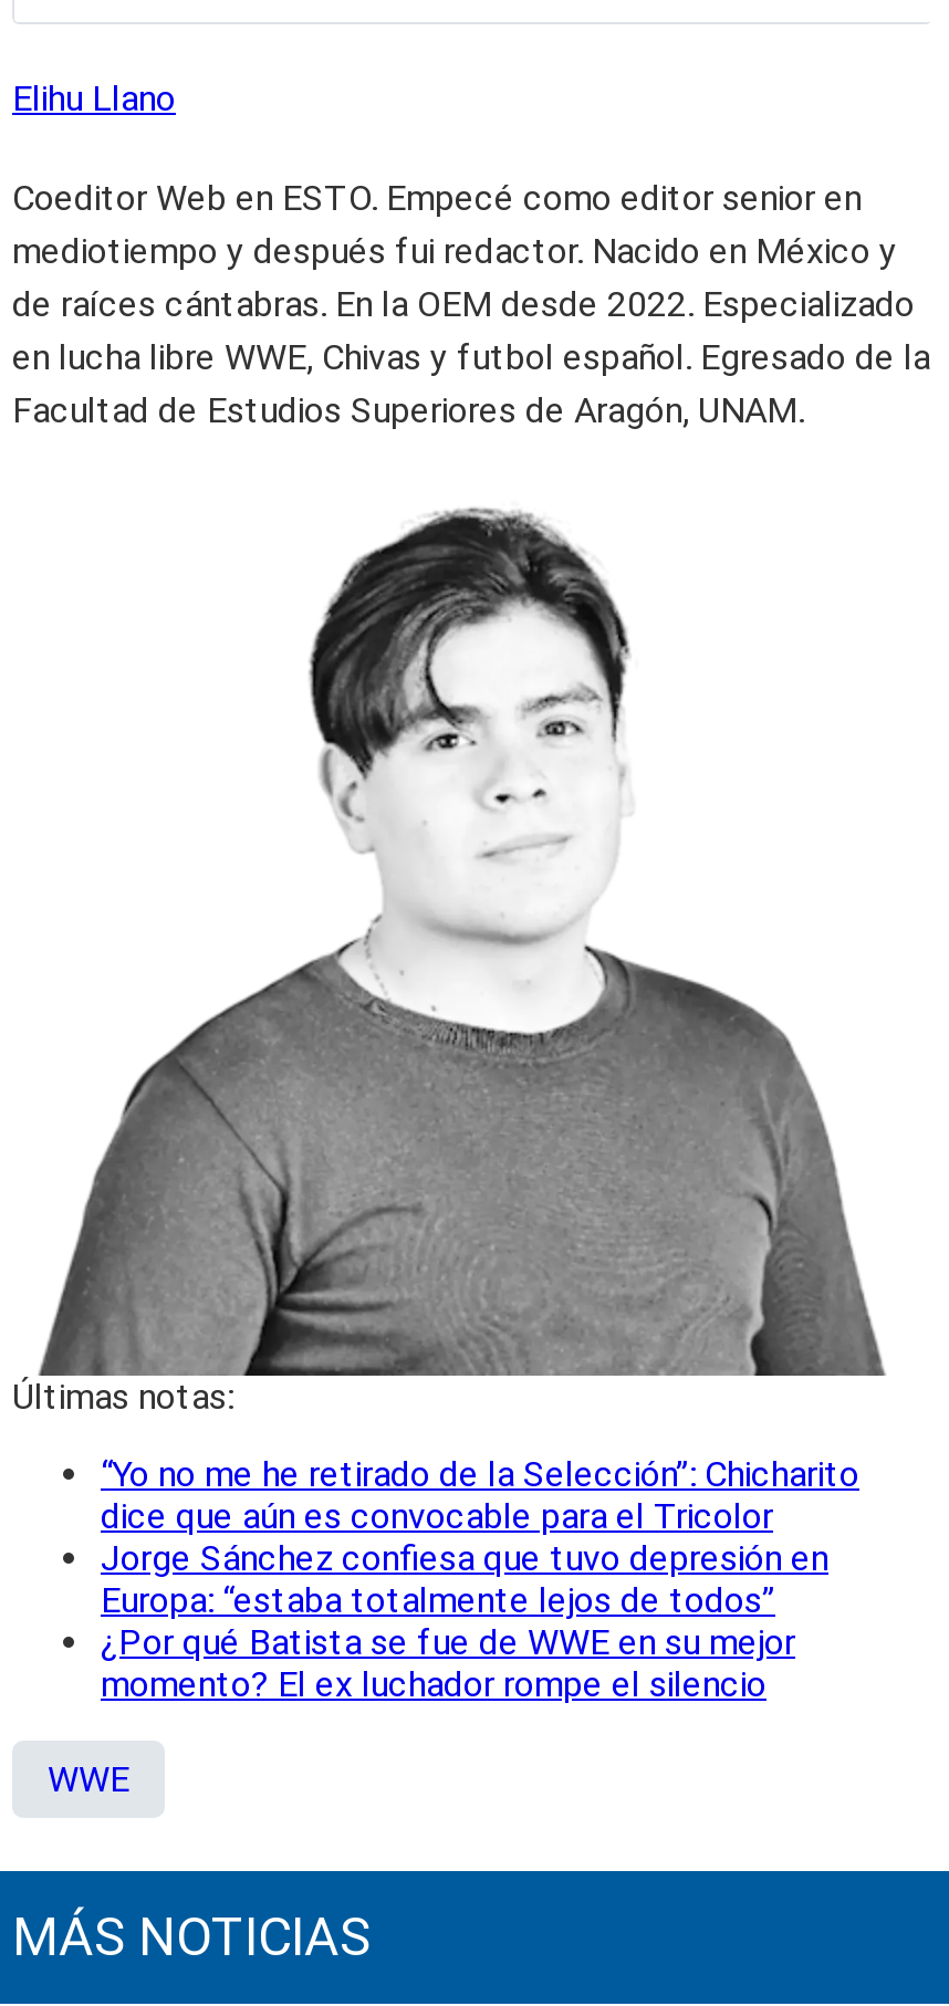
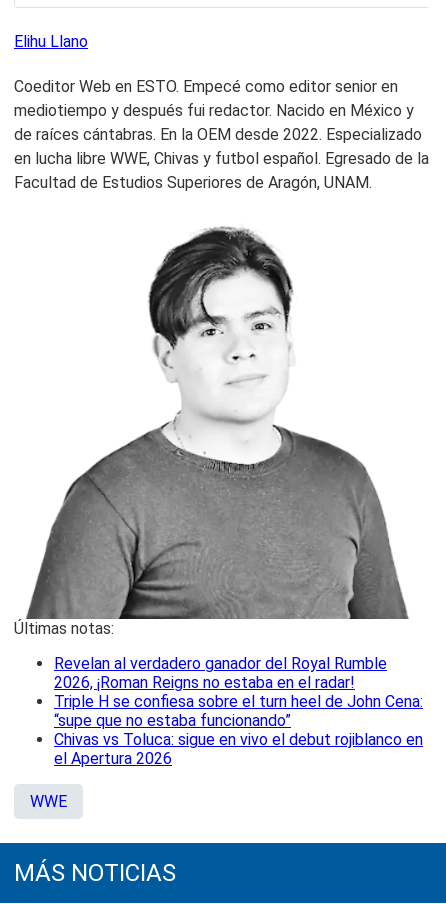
- “Yo no me he retirado de la Selección”: Chicharito
- dice que aún es convocable para el Tricolor
- Jorge Sánchez confiesa que tuvo depresión en
- Europa: “estaba totalmente lejos de todos”
- ¿Por qué Batista se fue de WWE en su mejor
- momento? El ex luchador rompe el silencio
+ Revelan al verdadero ganador del Royal Rumble
+ 2026, ¡Roman Reigns no estaba en el radar!
+ Triple H se confiesa sobre el turn heel de John Cena:
+ “supe que no estaba funcionando”
+ Chivas vs Toluca: sigue en vivo el debut rojiblanco en
+ el Apertura 2026
